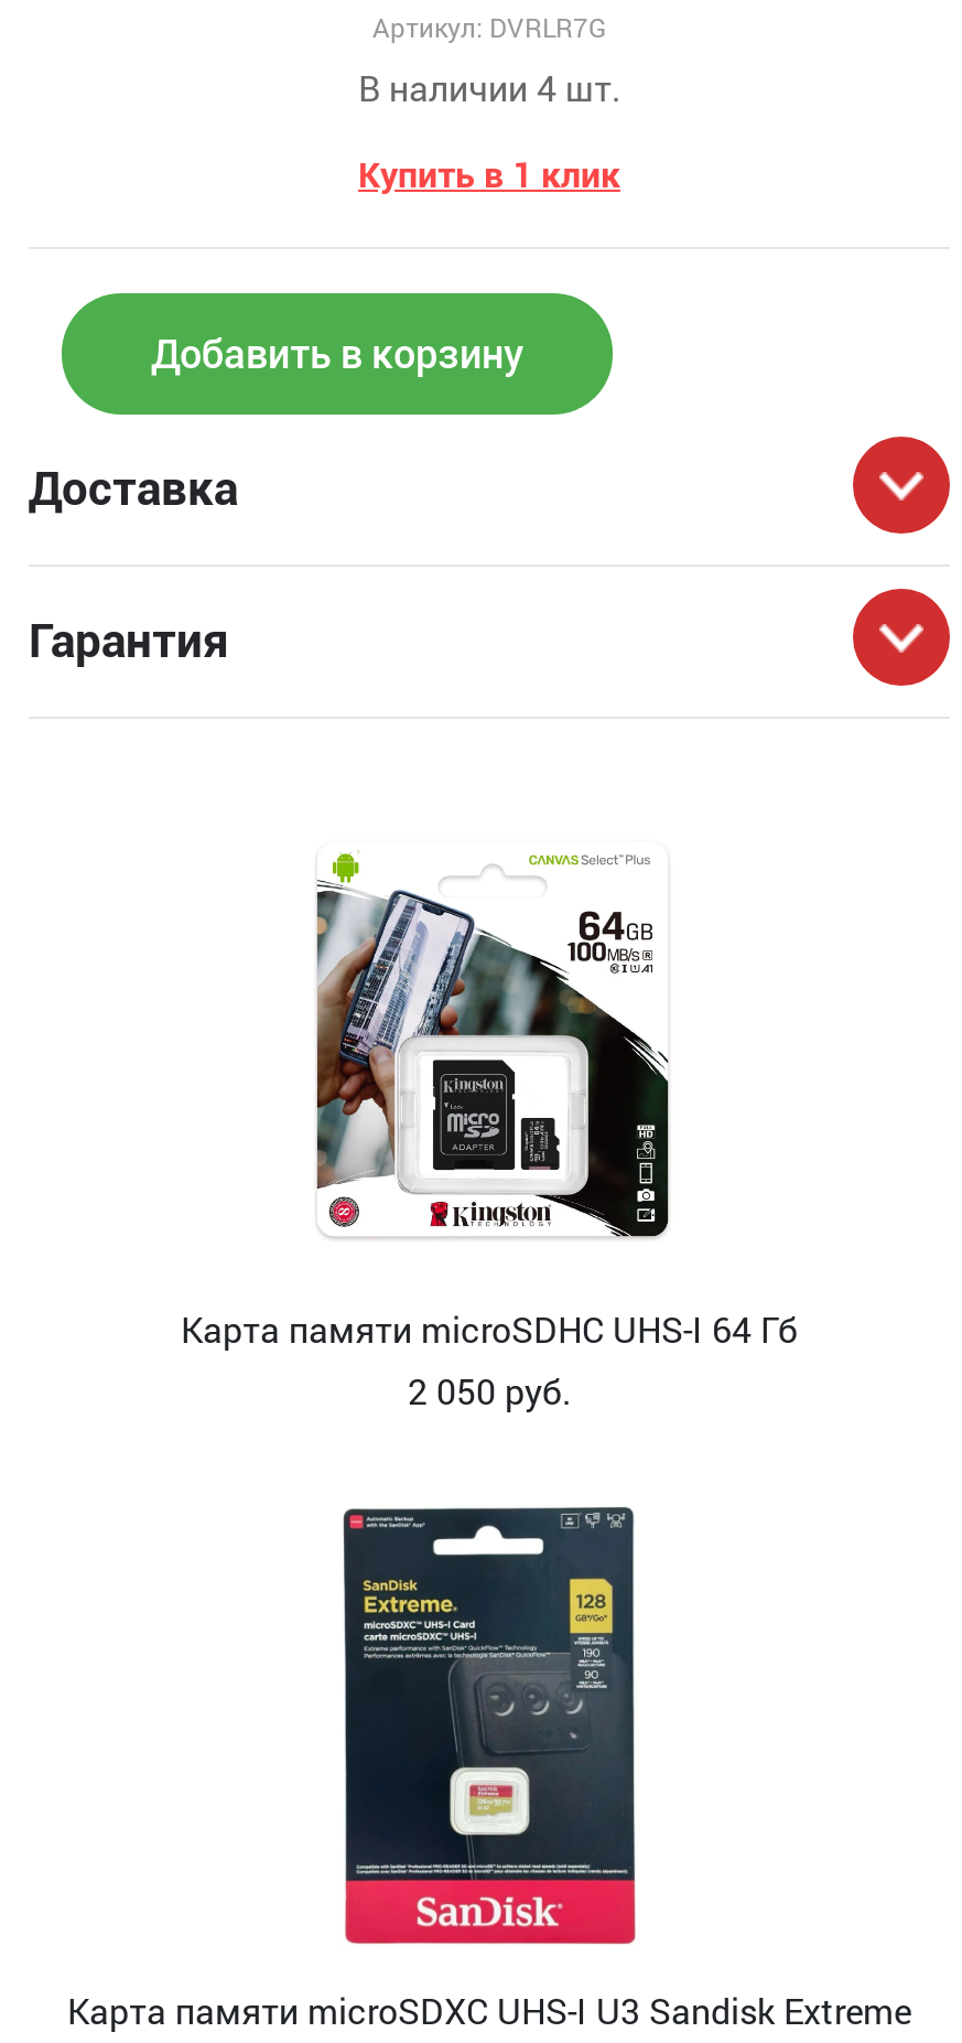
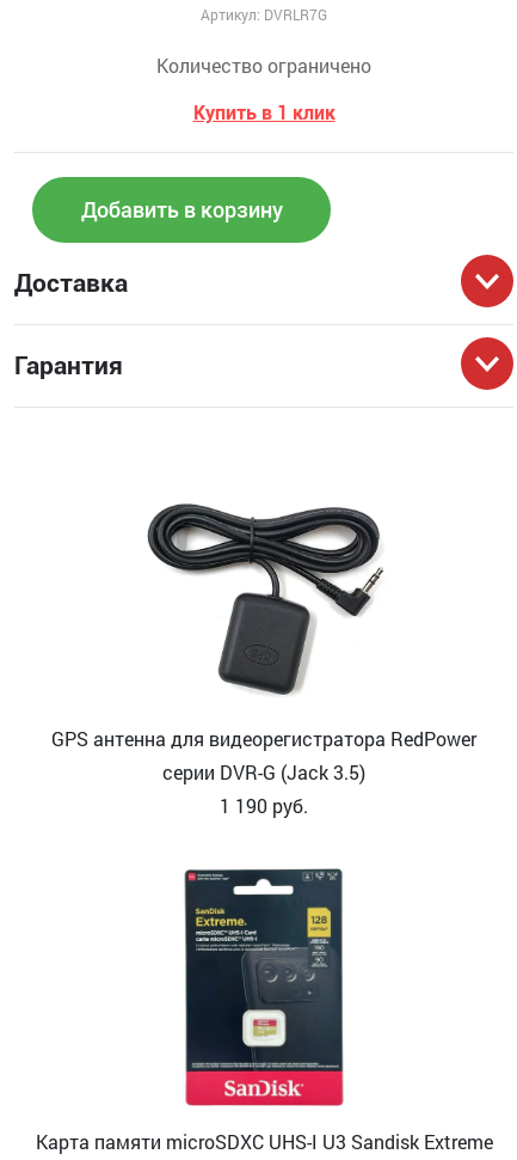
- В наличии 4 шт.
+ Количество ограничено

- [image]
- Карта памяти microSDHC UHS-I 64 Гб
- 2 050 руб.
+ [image]
+ GPS антенна для видеорегистратора RedPower
+ серии DVR-G (Jack 3.5)
+ 1 190 руб.
